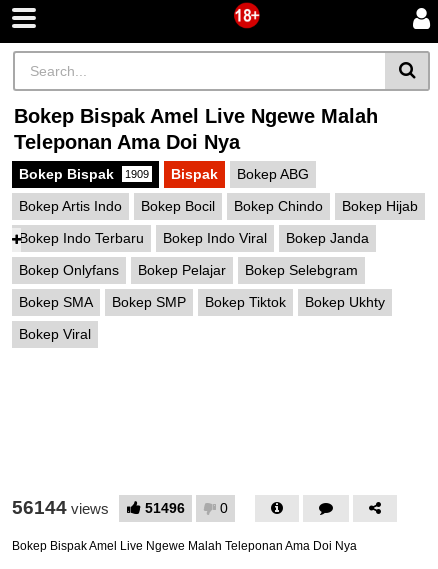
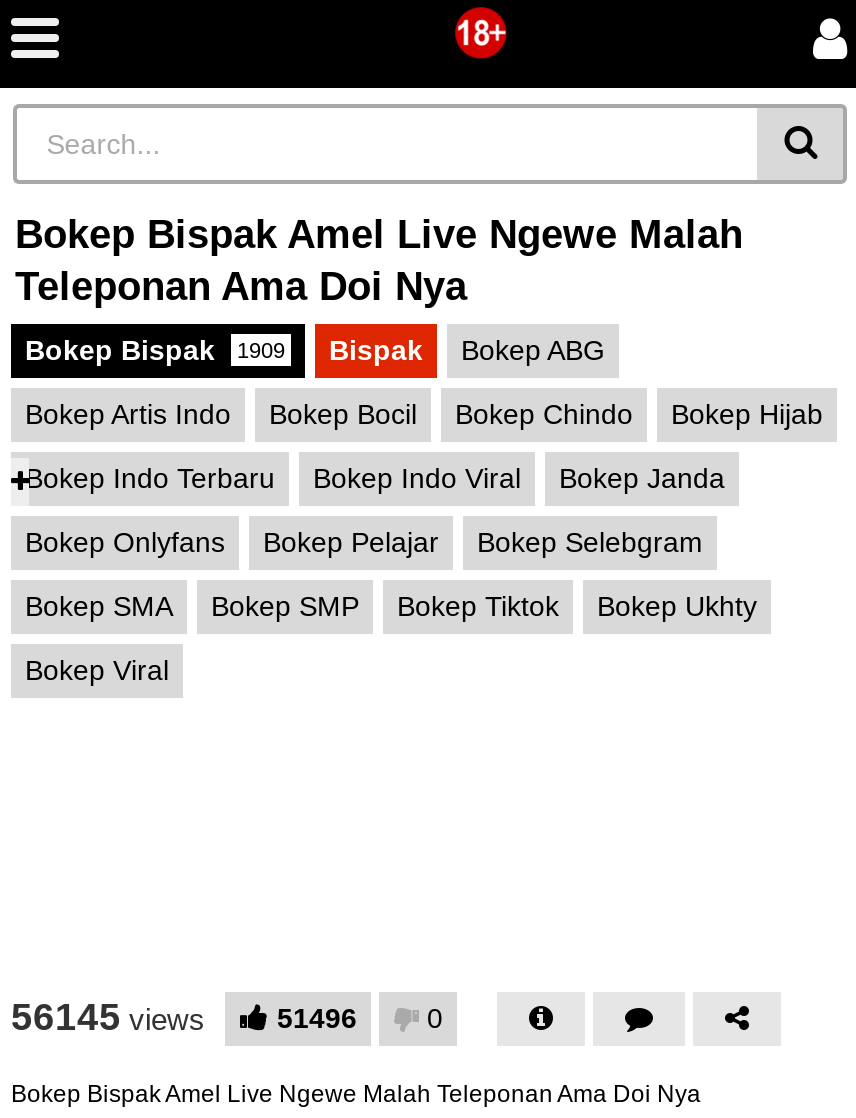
- 56144 views
+ 56145 views
